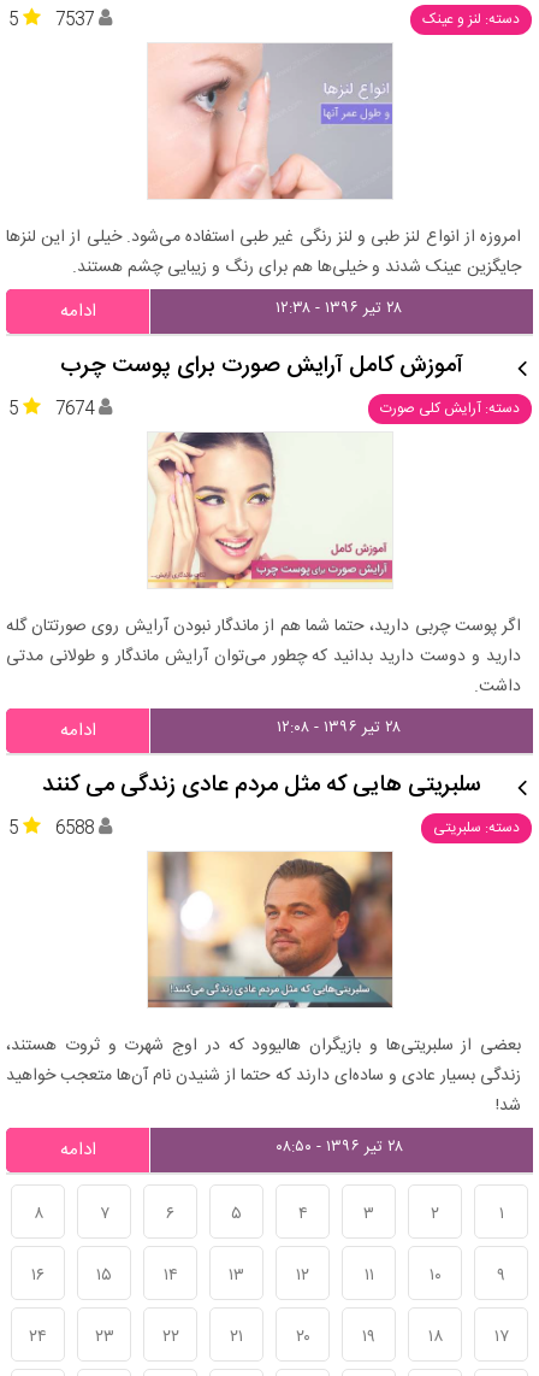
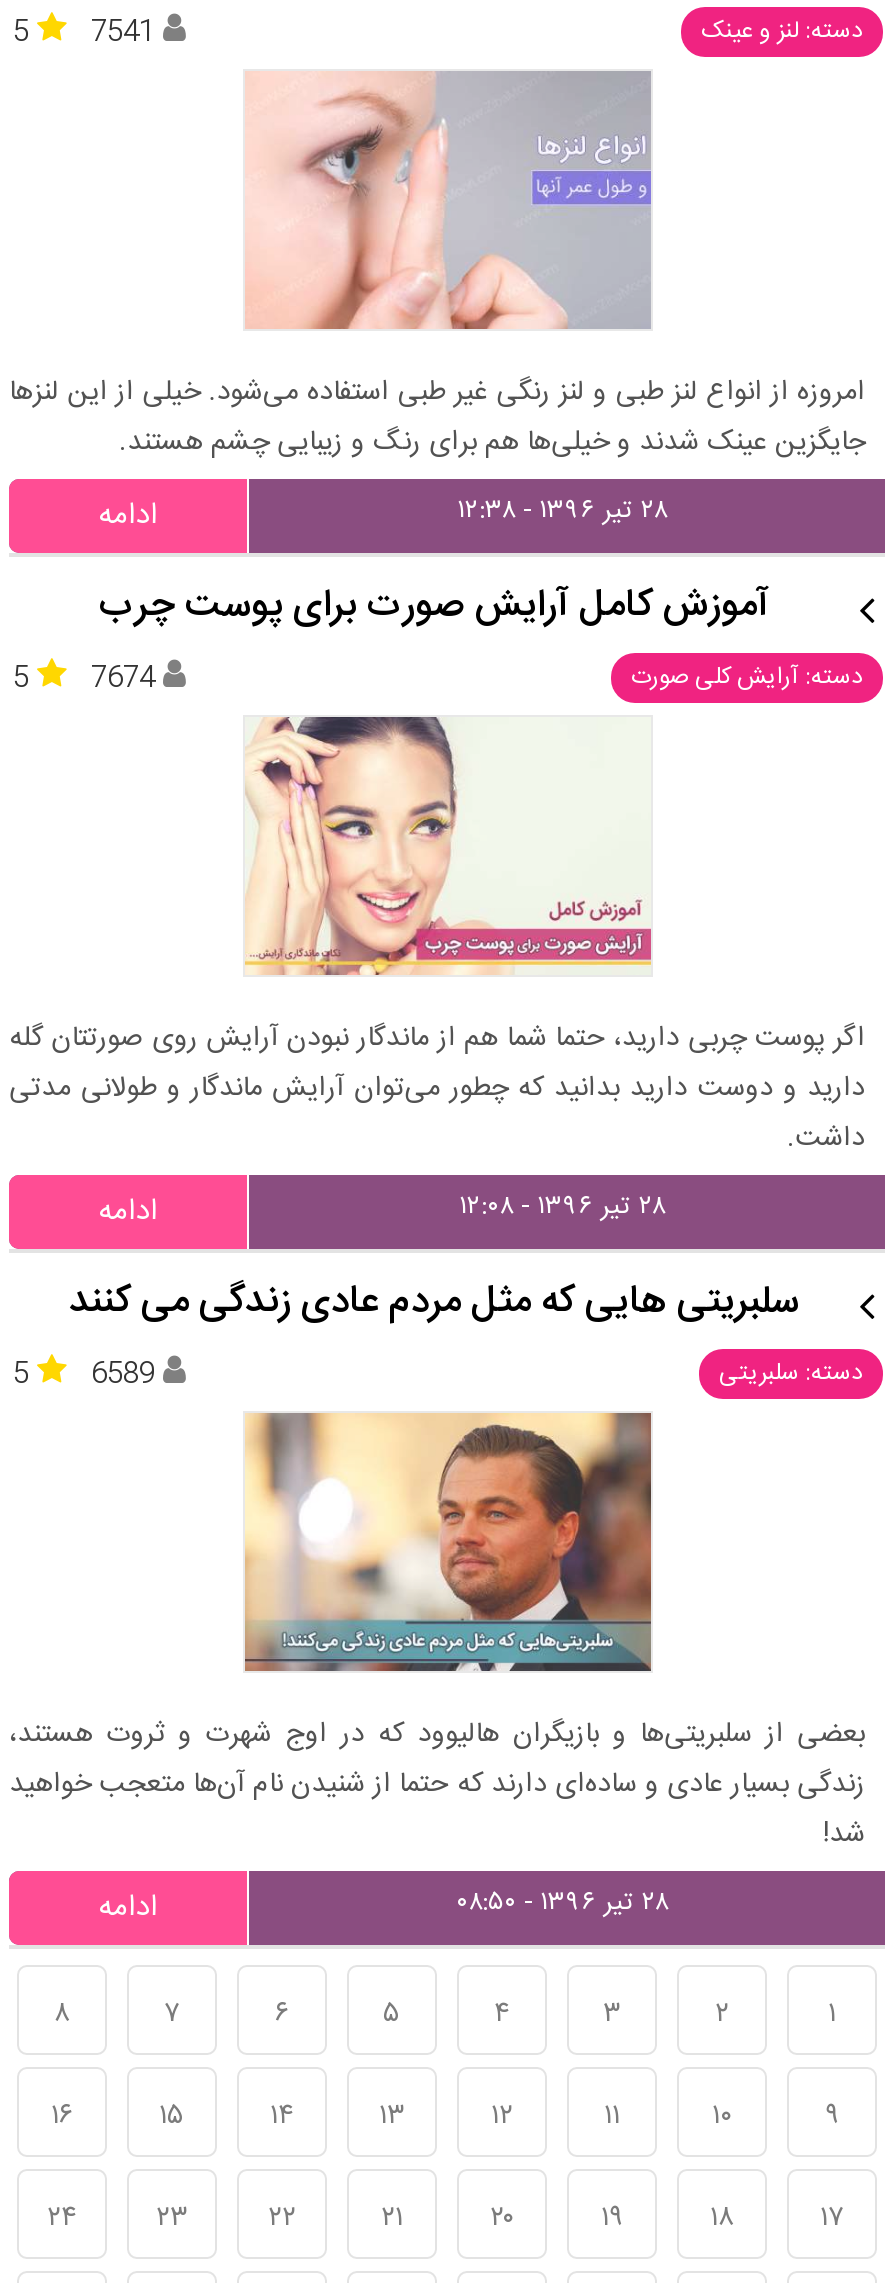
- 5 7537
+ 5 7541

- 5 6588
+ 5 6589
